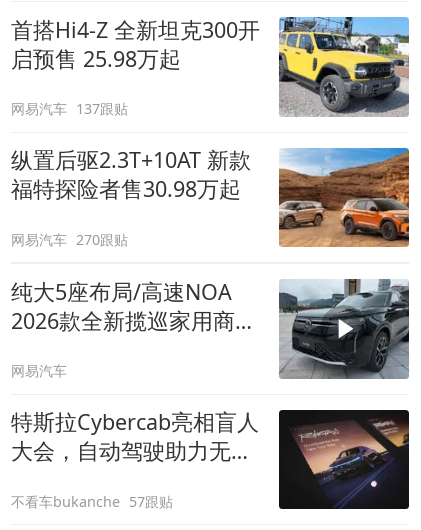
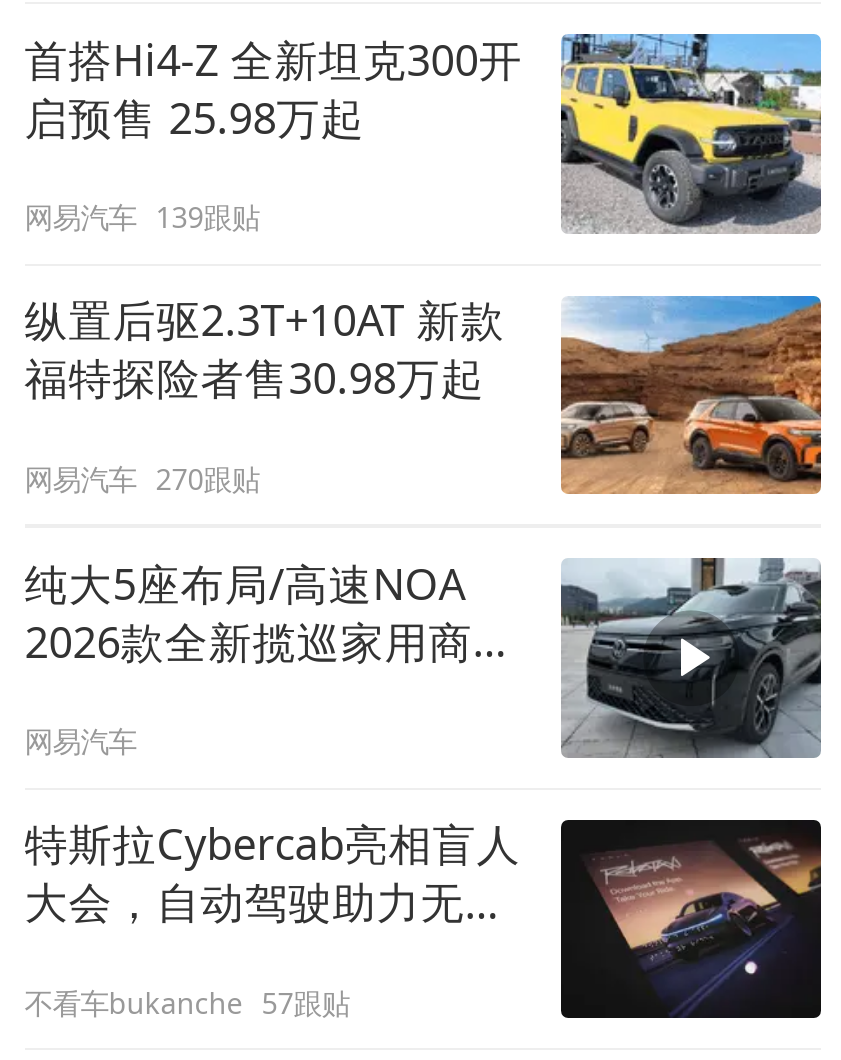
- 网易汽车 137跟贴
+ 网易汽车 139跟贴
